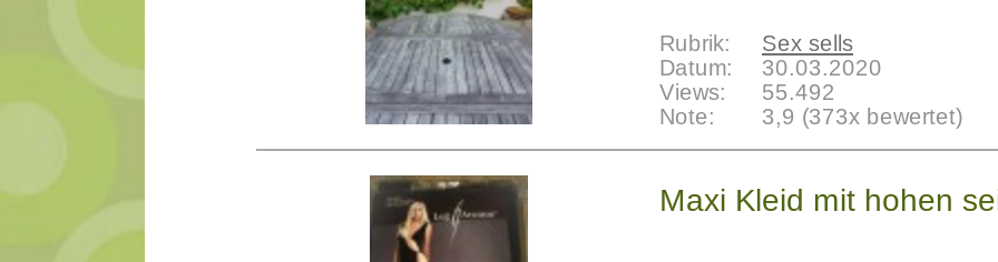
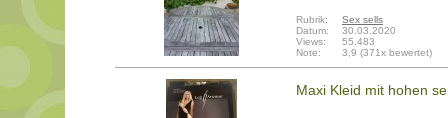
- Views: 55.492
+ Views: 55.483

- Note: 3,9 (373x bewertet)
+ Note: 3,9 (371x bewertet)
